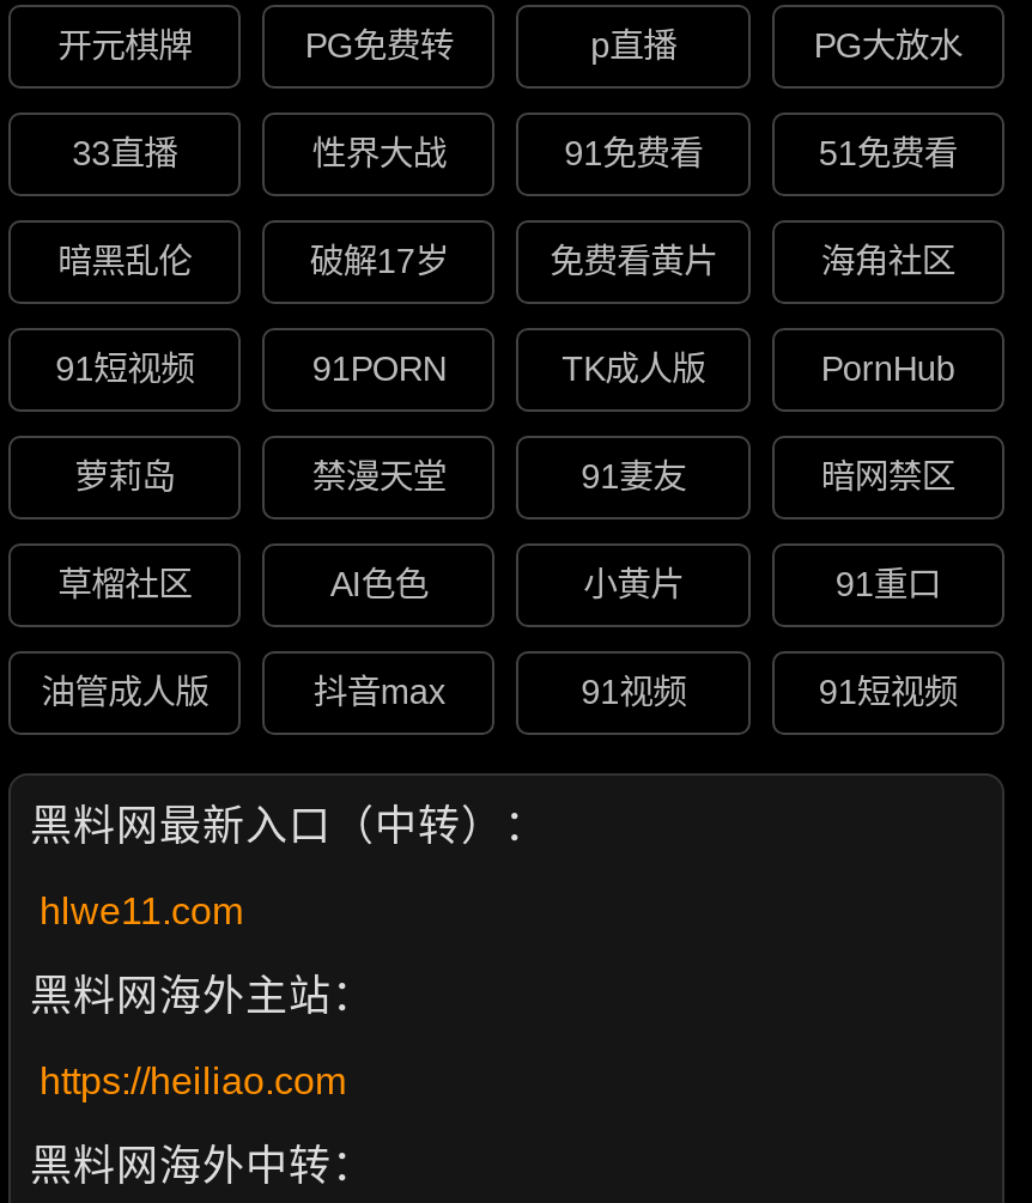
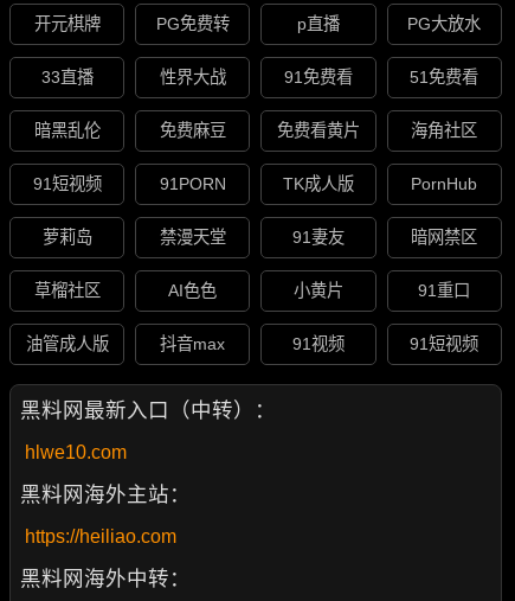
- 破解17岁
+ 免费麻豆

- hlwe11.com
+ hlwe10.com
